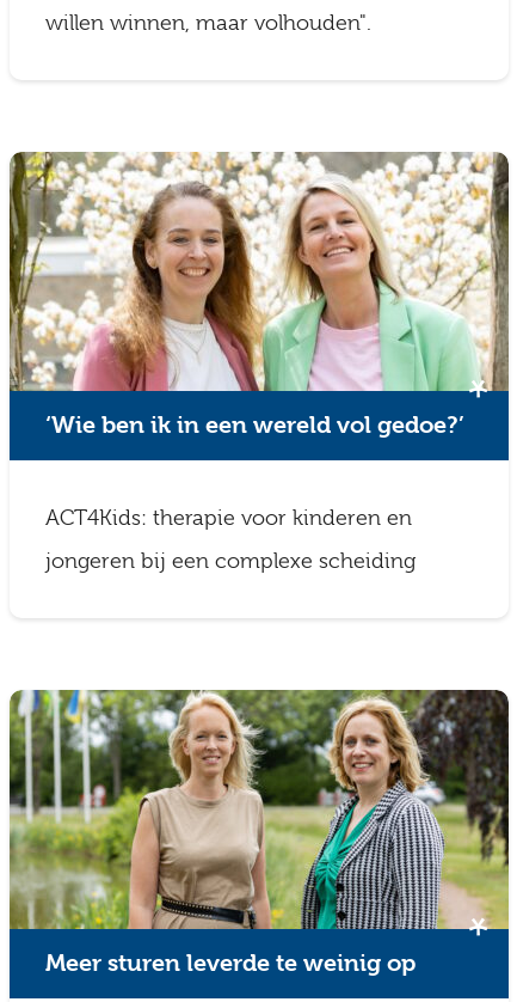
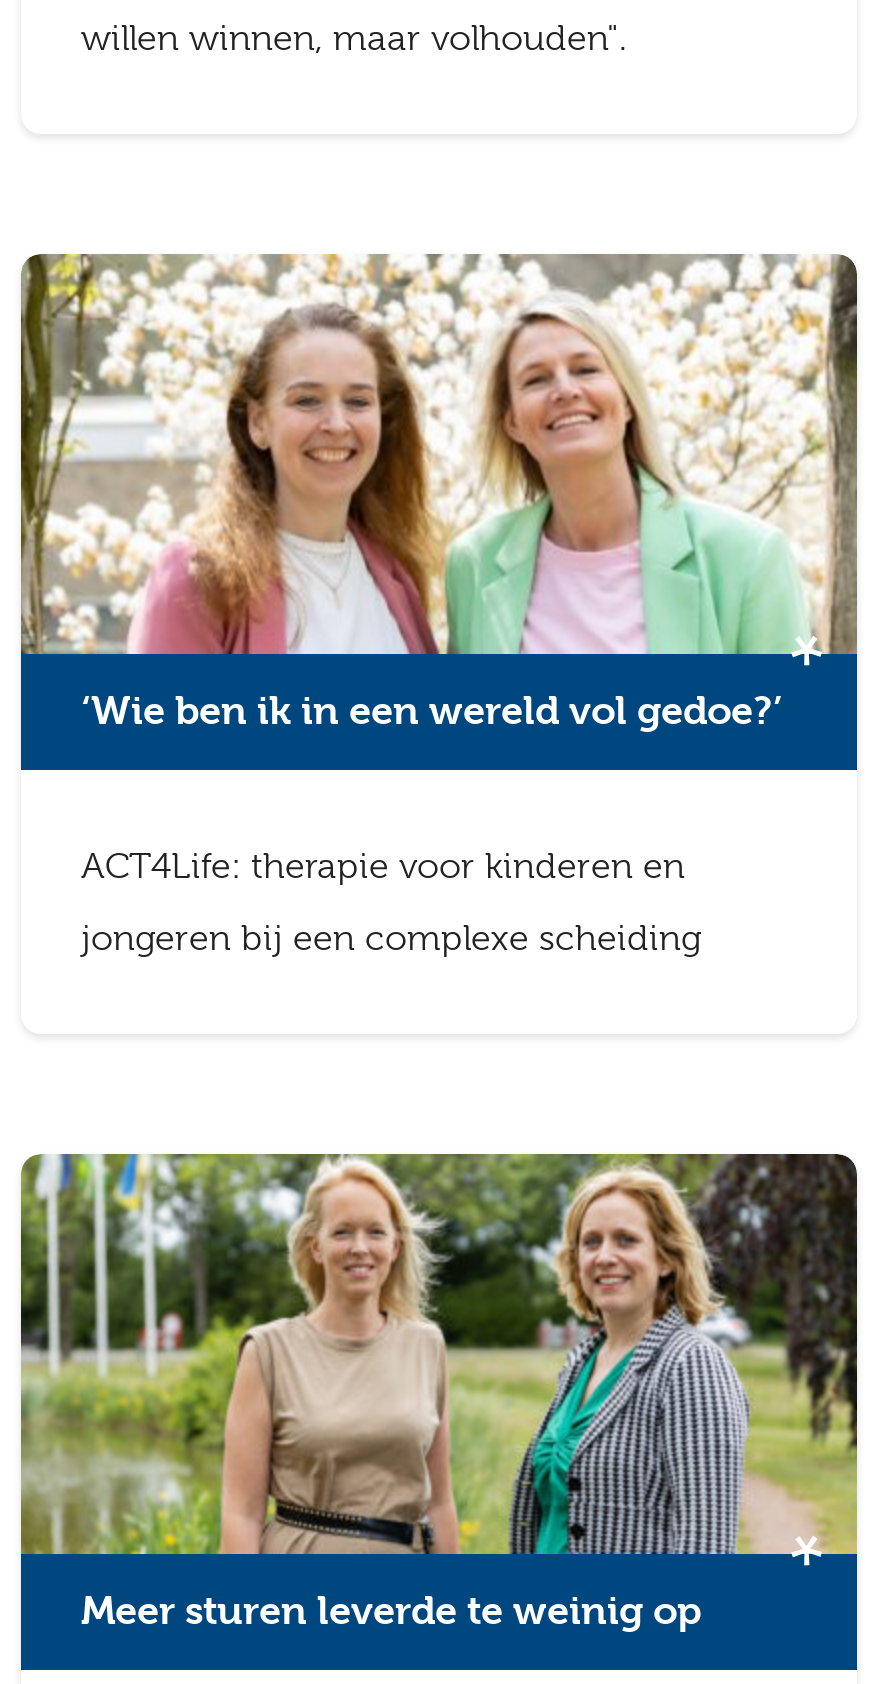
- ACT4Kids: therapie voor kinderen en
+ ACT4Life: therapie voor kinderen en
